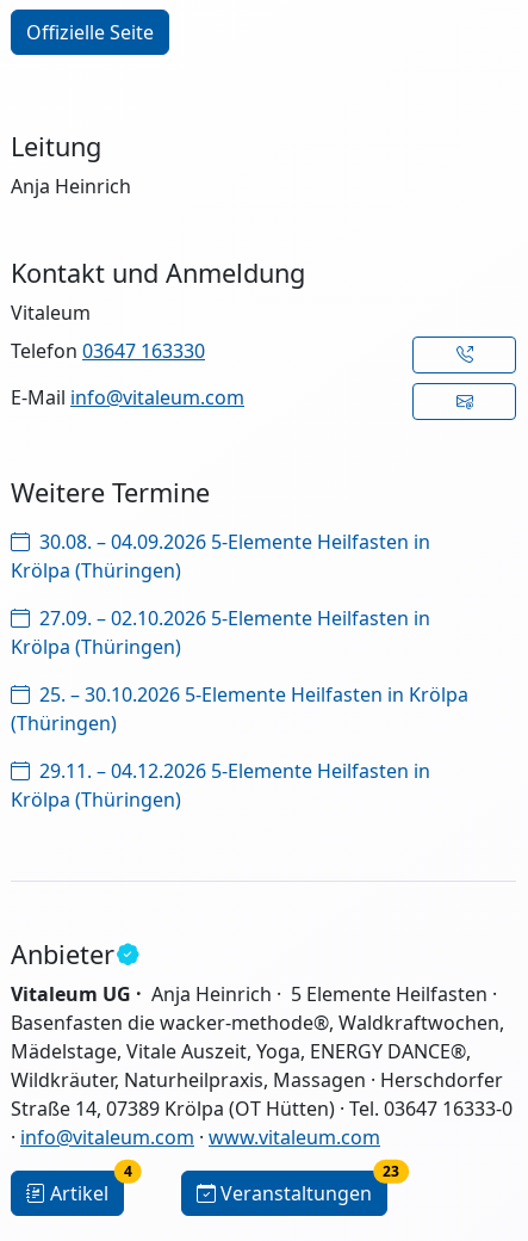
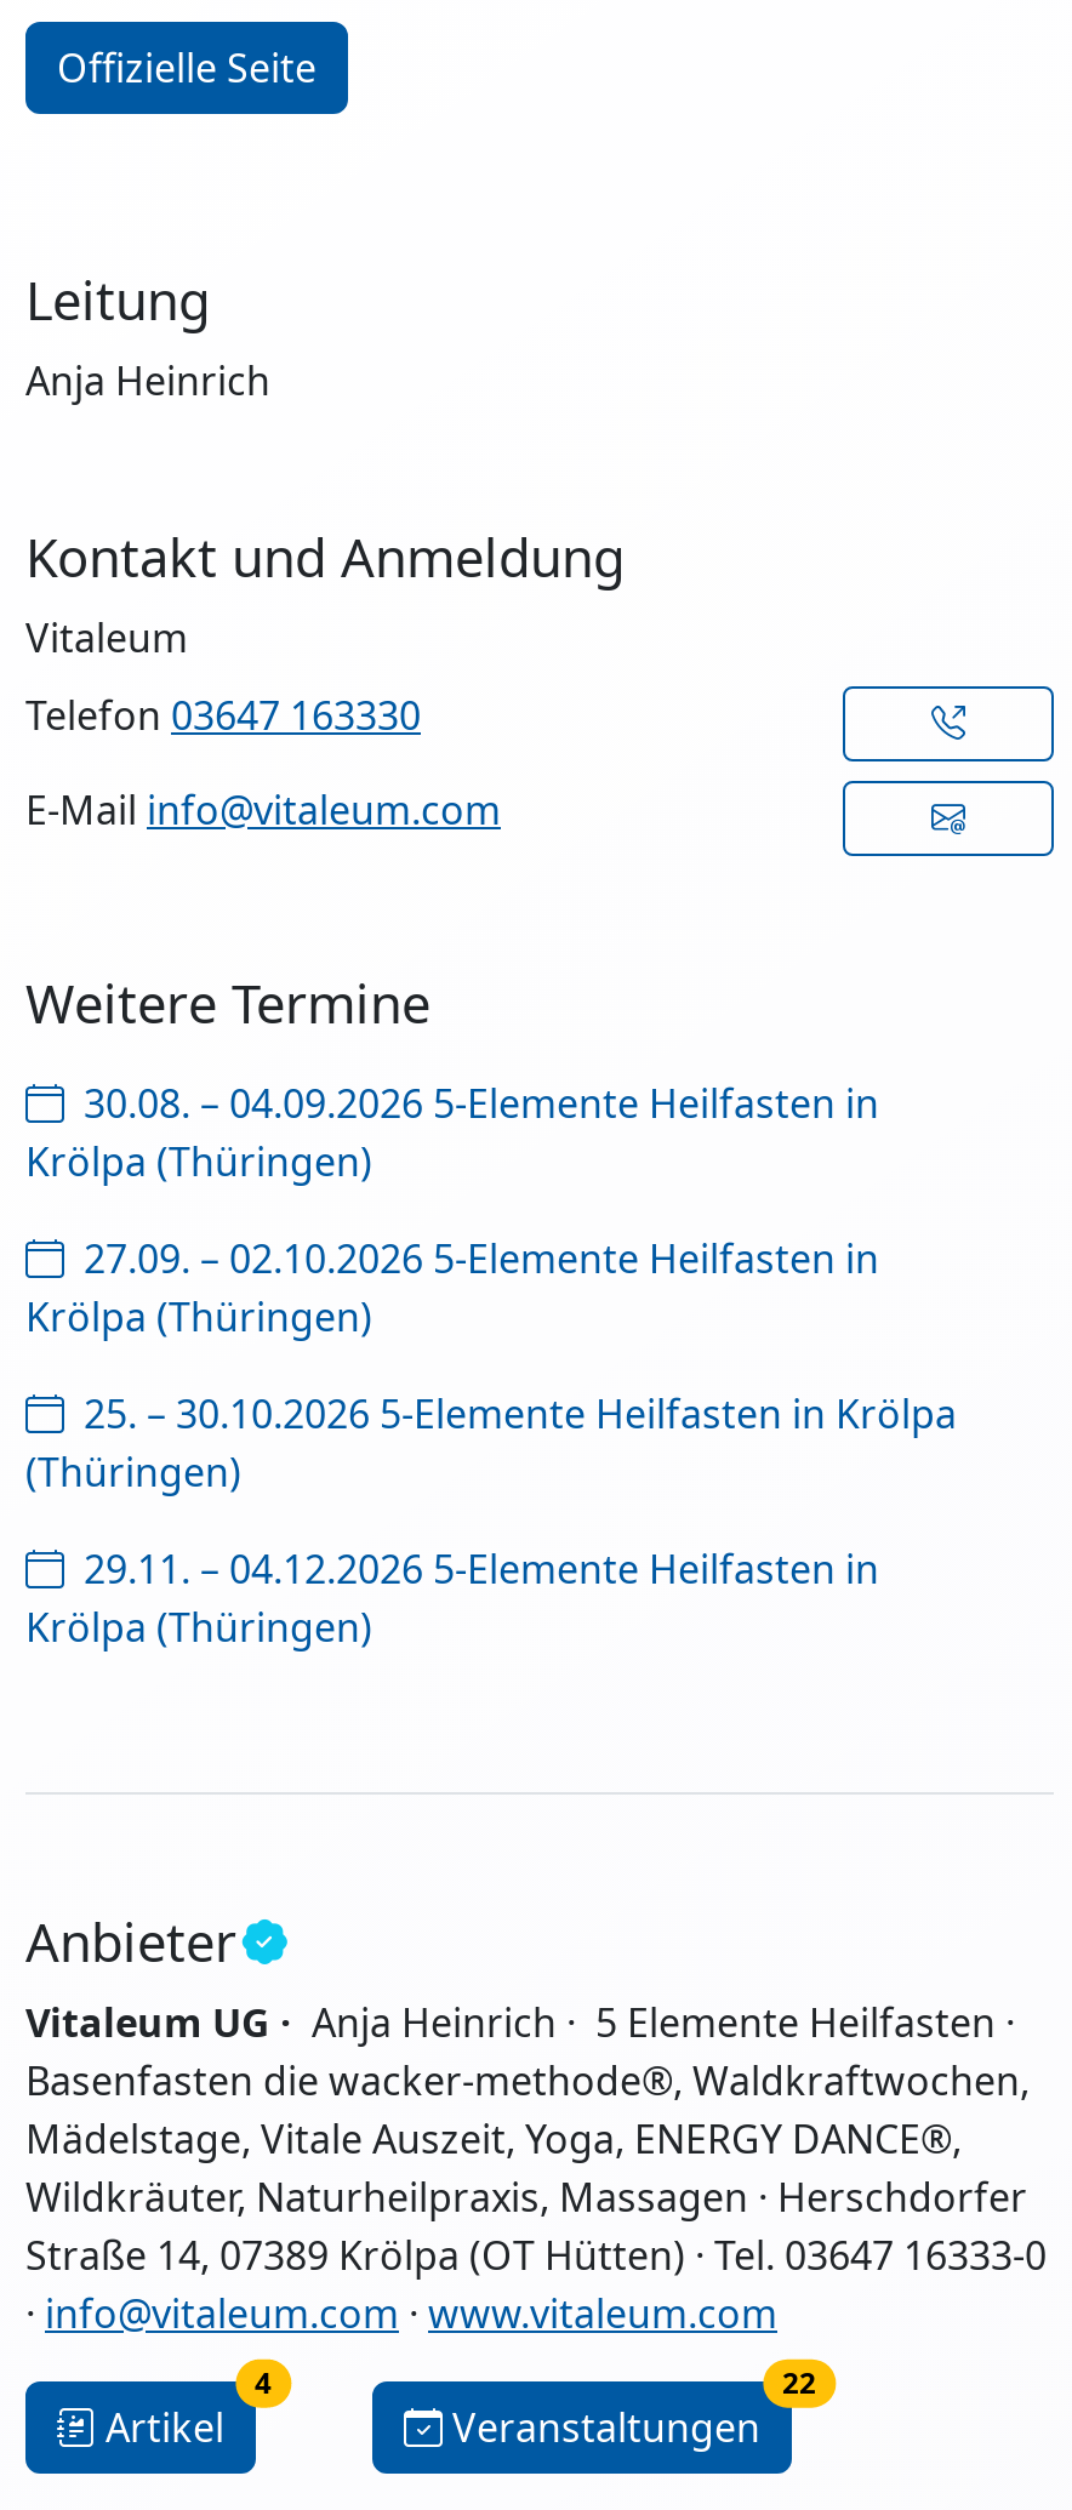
- 23
+ 22
